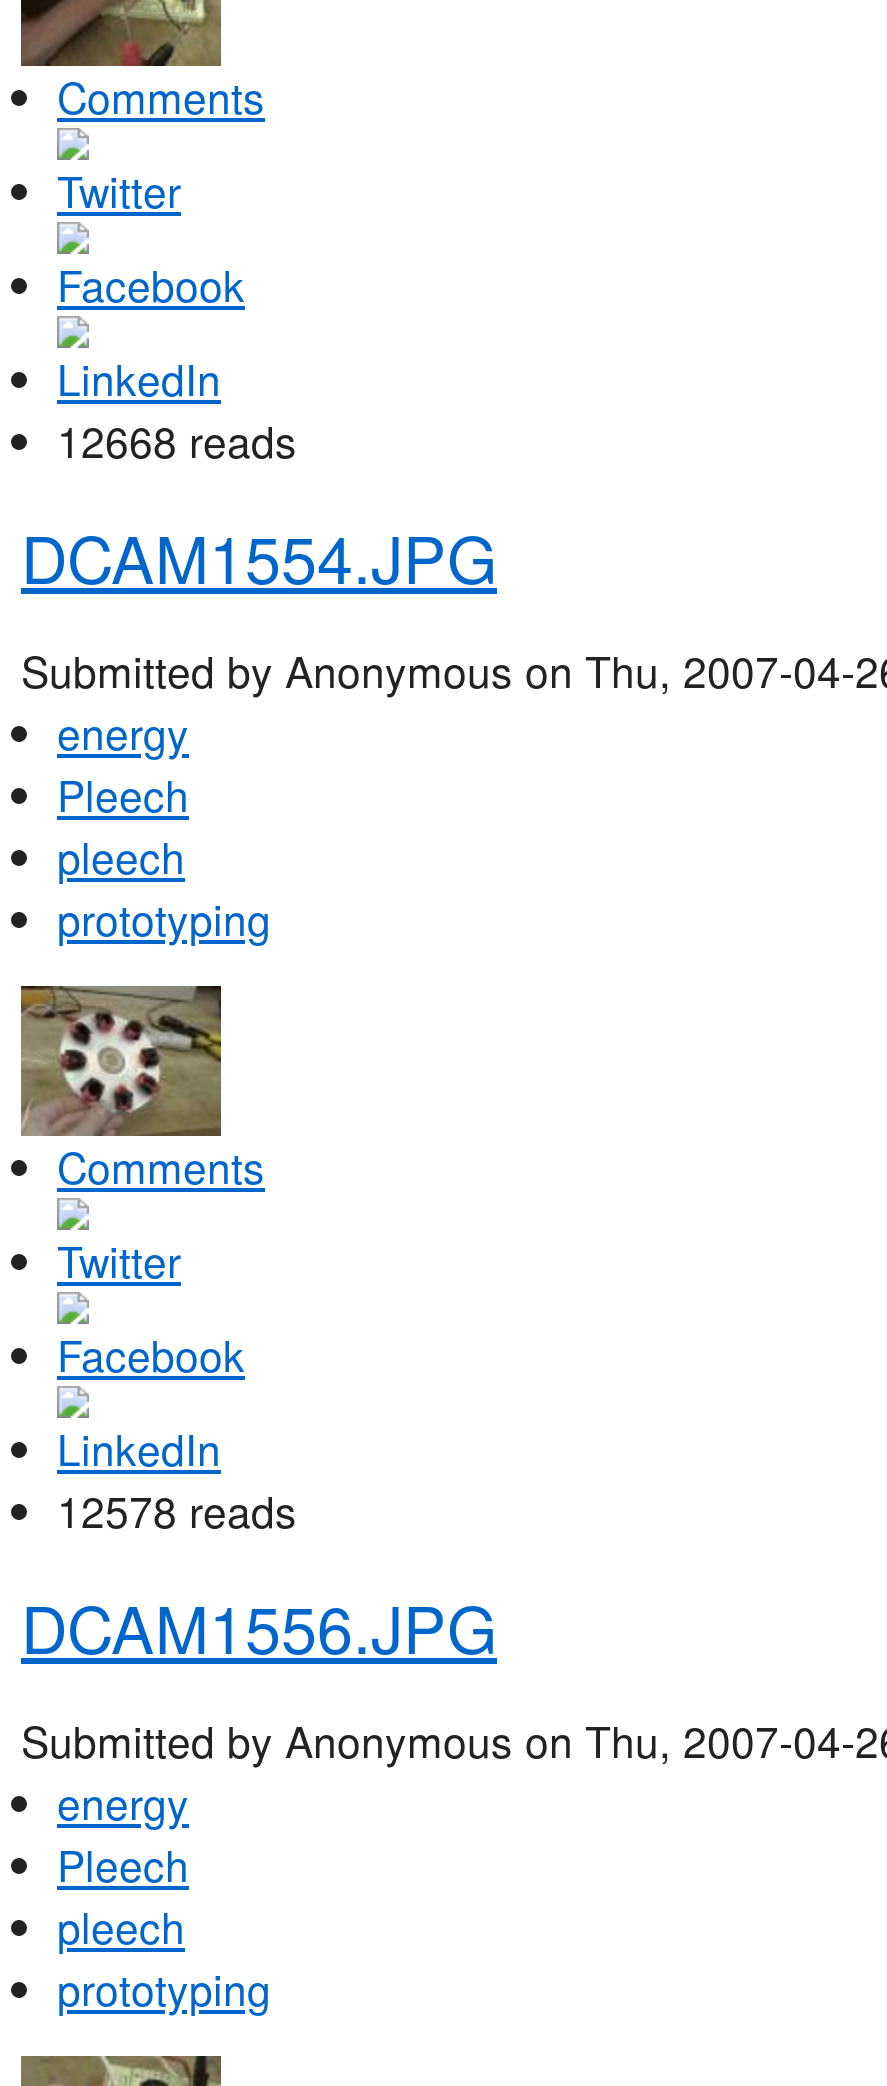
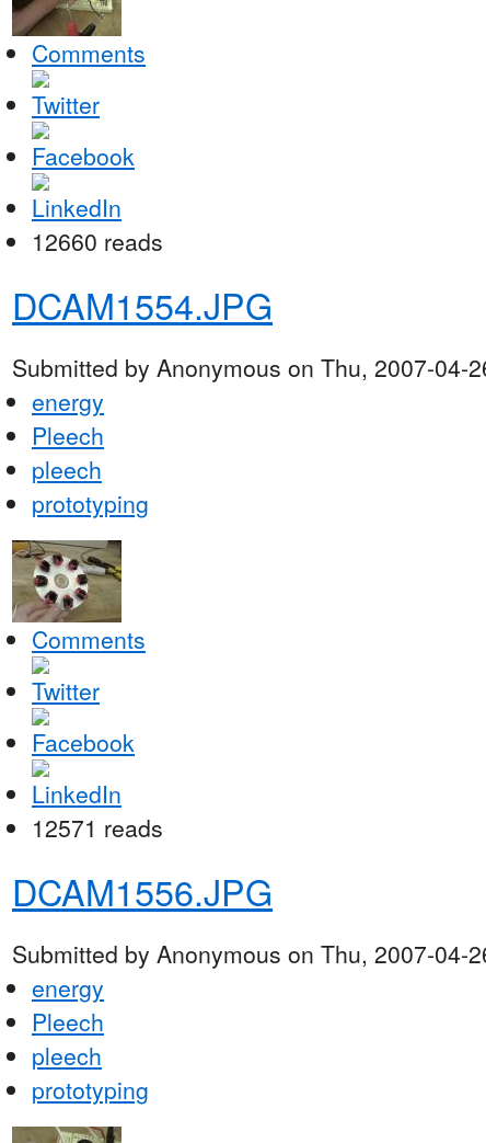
- 12668 reads
+ 12660 reads

- 12578 reads
+ 12571 reads
